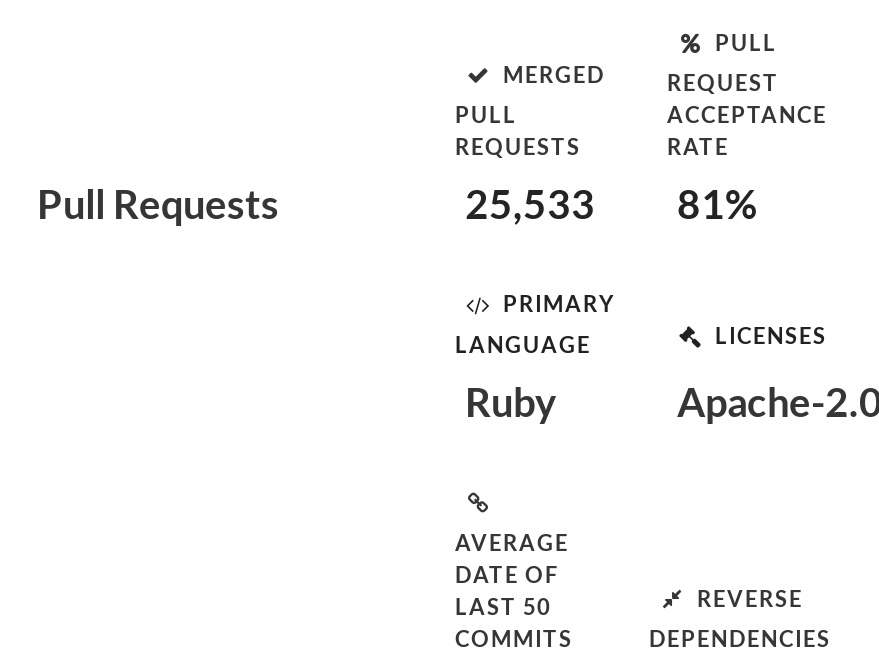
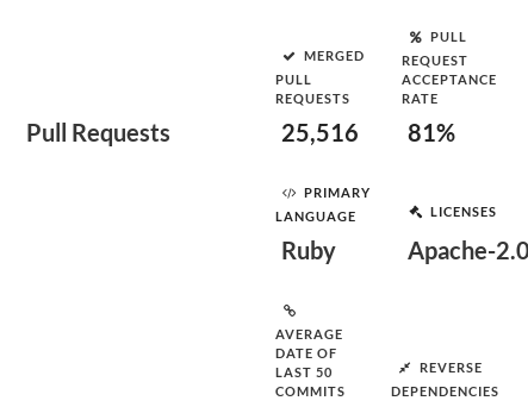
- 25,533 81%
+ 25,516 81%
